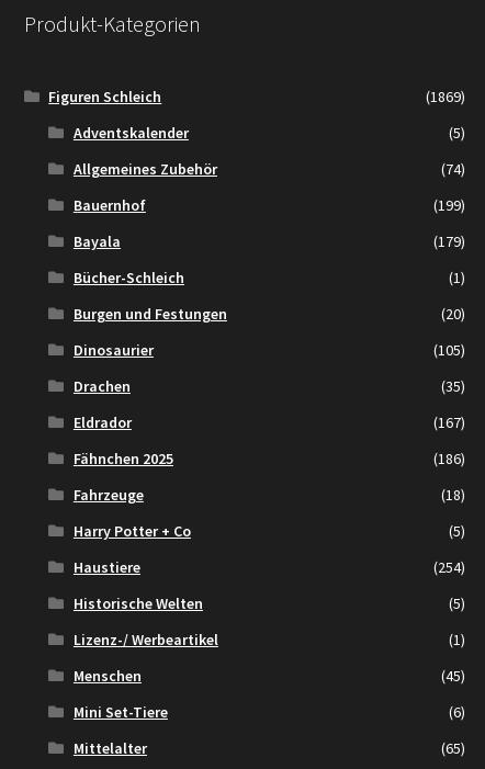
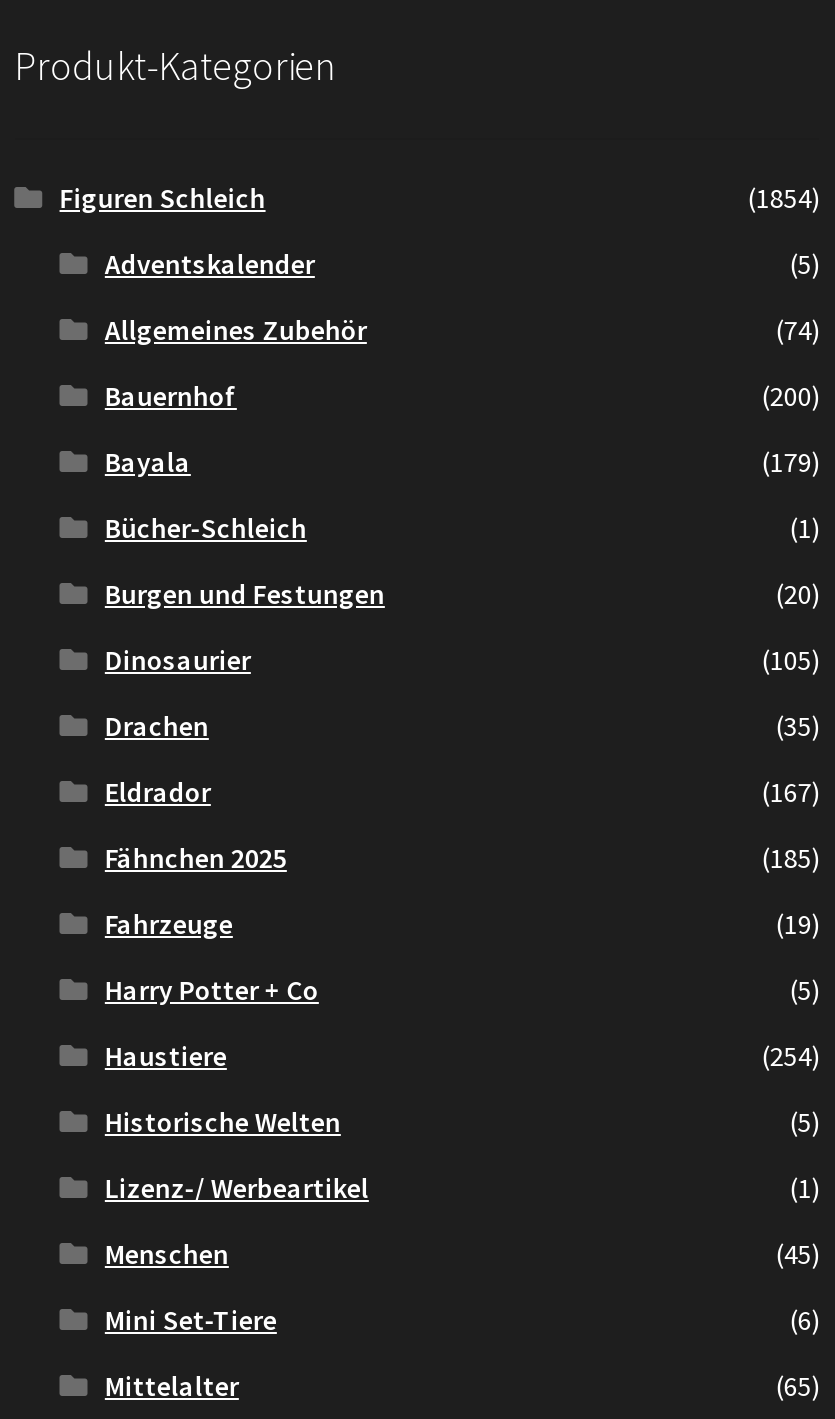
- (1869)
+ (1854)

- (199)
+ (200)

- (186)
+ (185)

- (18)
+ (19)
